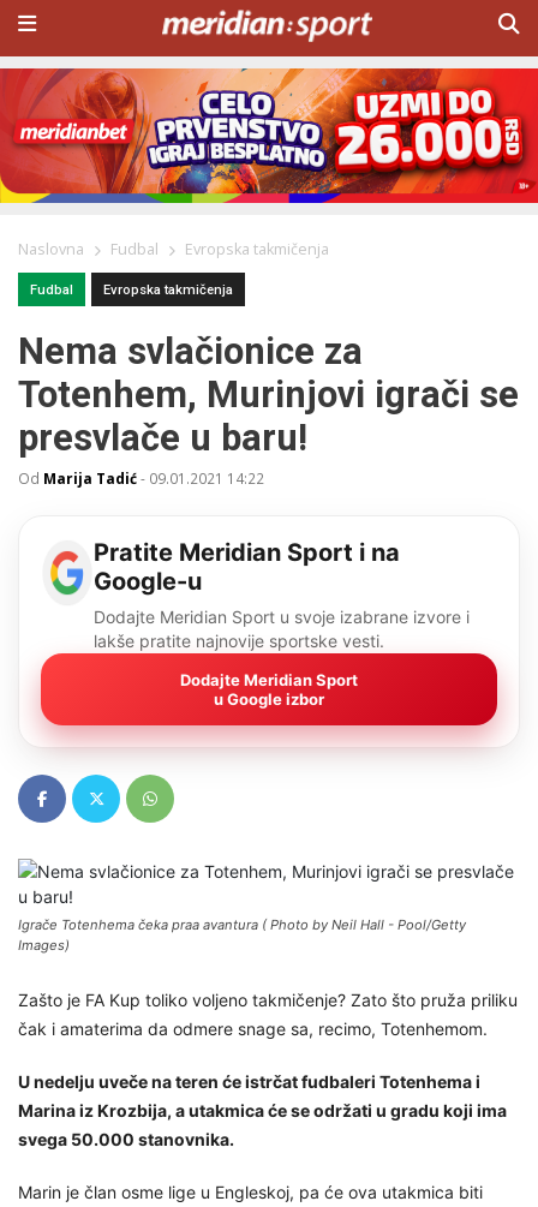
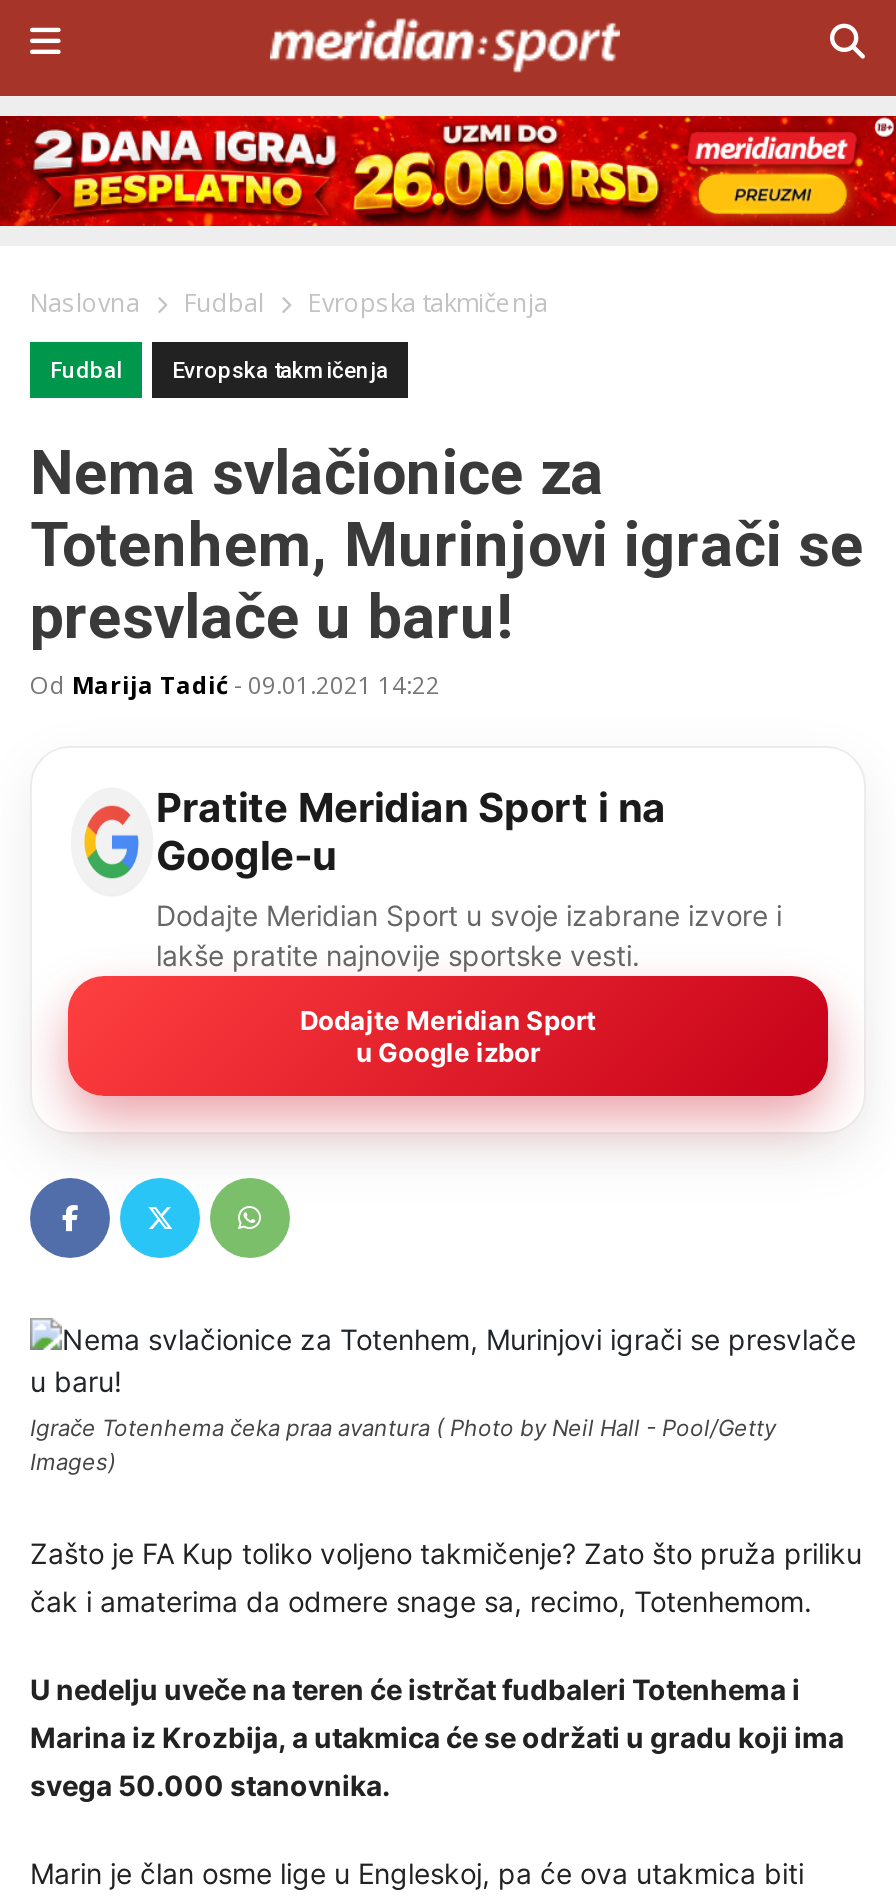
- [image]
+ [image]
